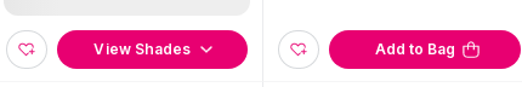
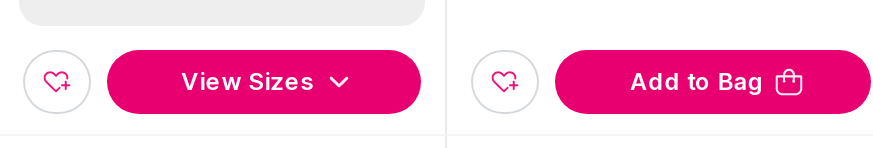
- View Shades
+ View Sizes
